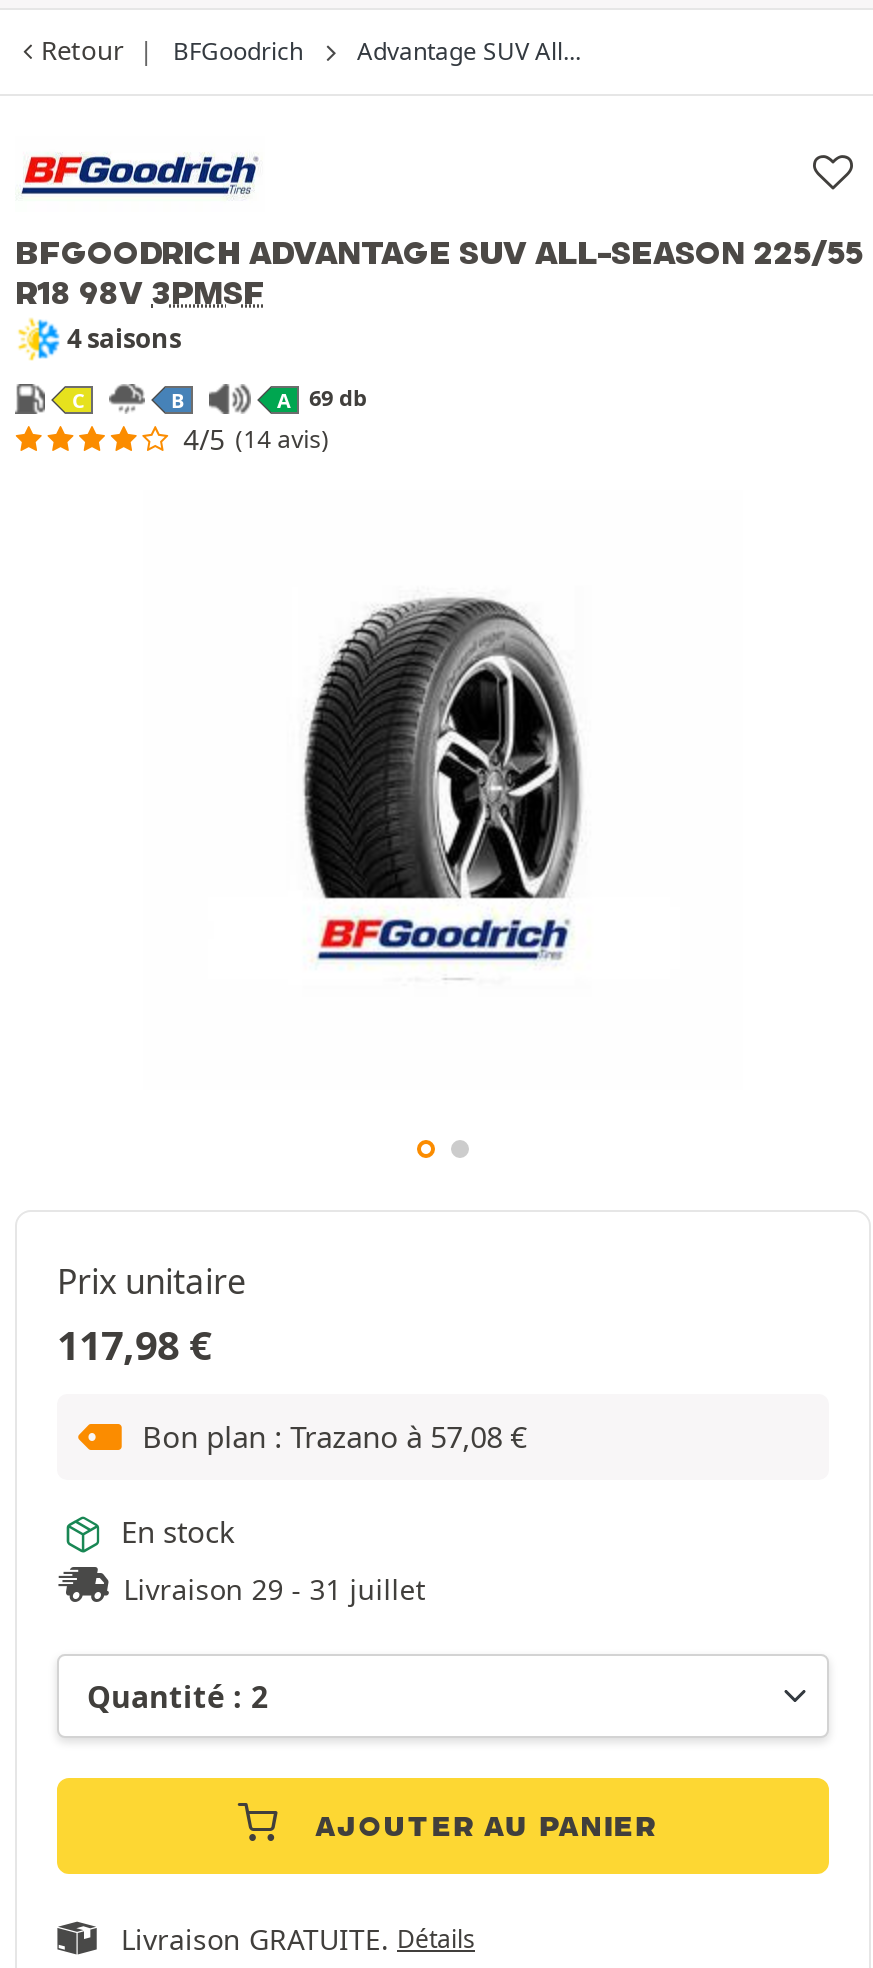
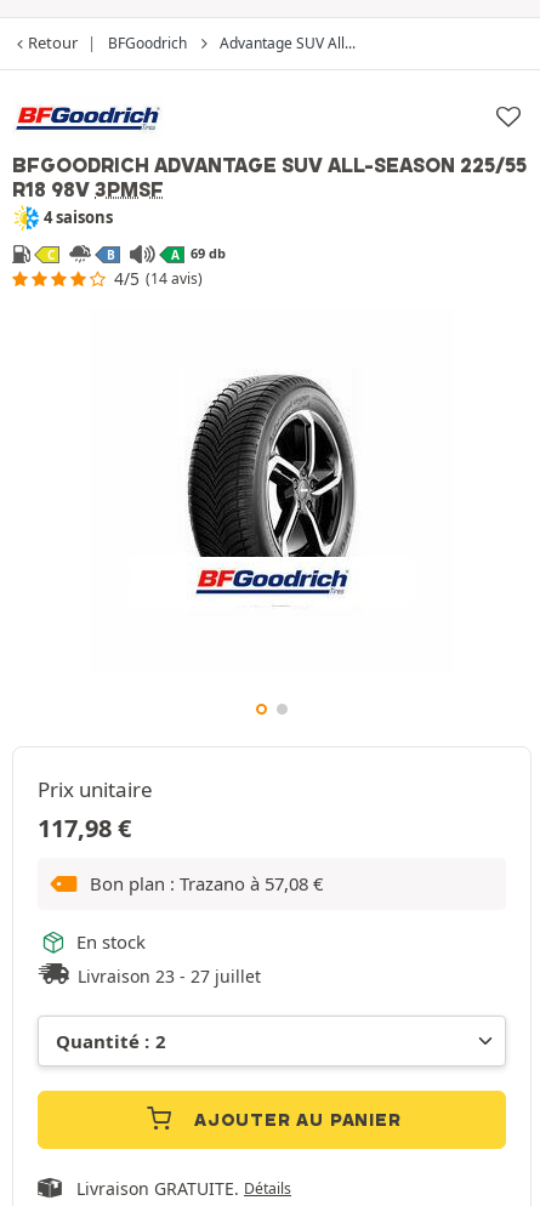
- Livraison 29 - 31 juillet
+ Livraison 23 - 27 juillet
